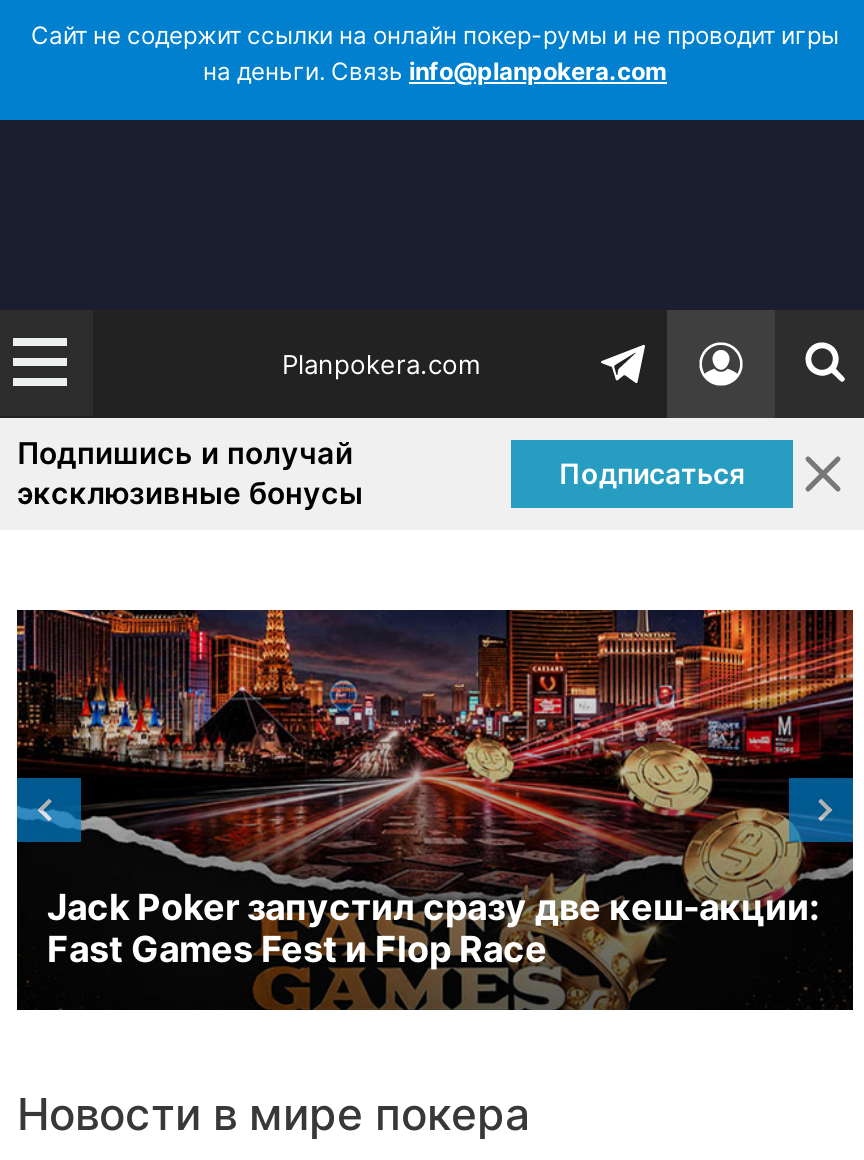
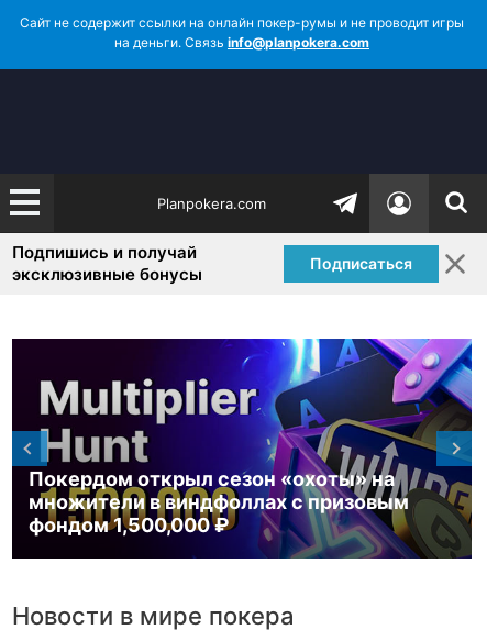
- [image]
- Jack Poker запустил сразу две кеш-акции:
- Fast Games Fest и Flop Race
+ [image]
+ Покердом открыл сезон «охоты» на
+ множители в виндфоллах с призовым
+ фондом 1,500,000 ₽
